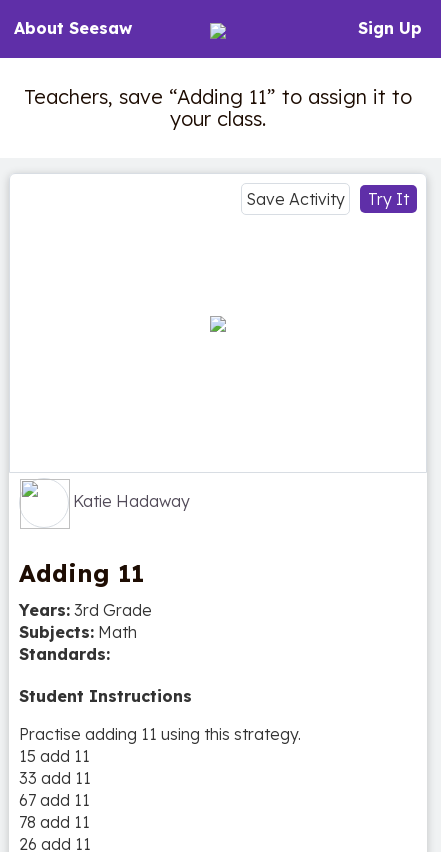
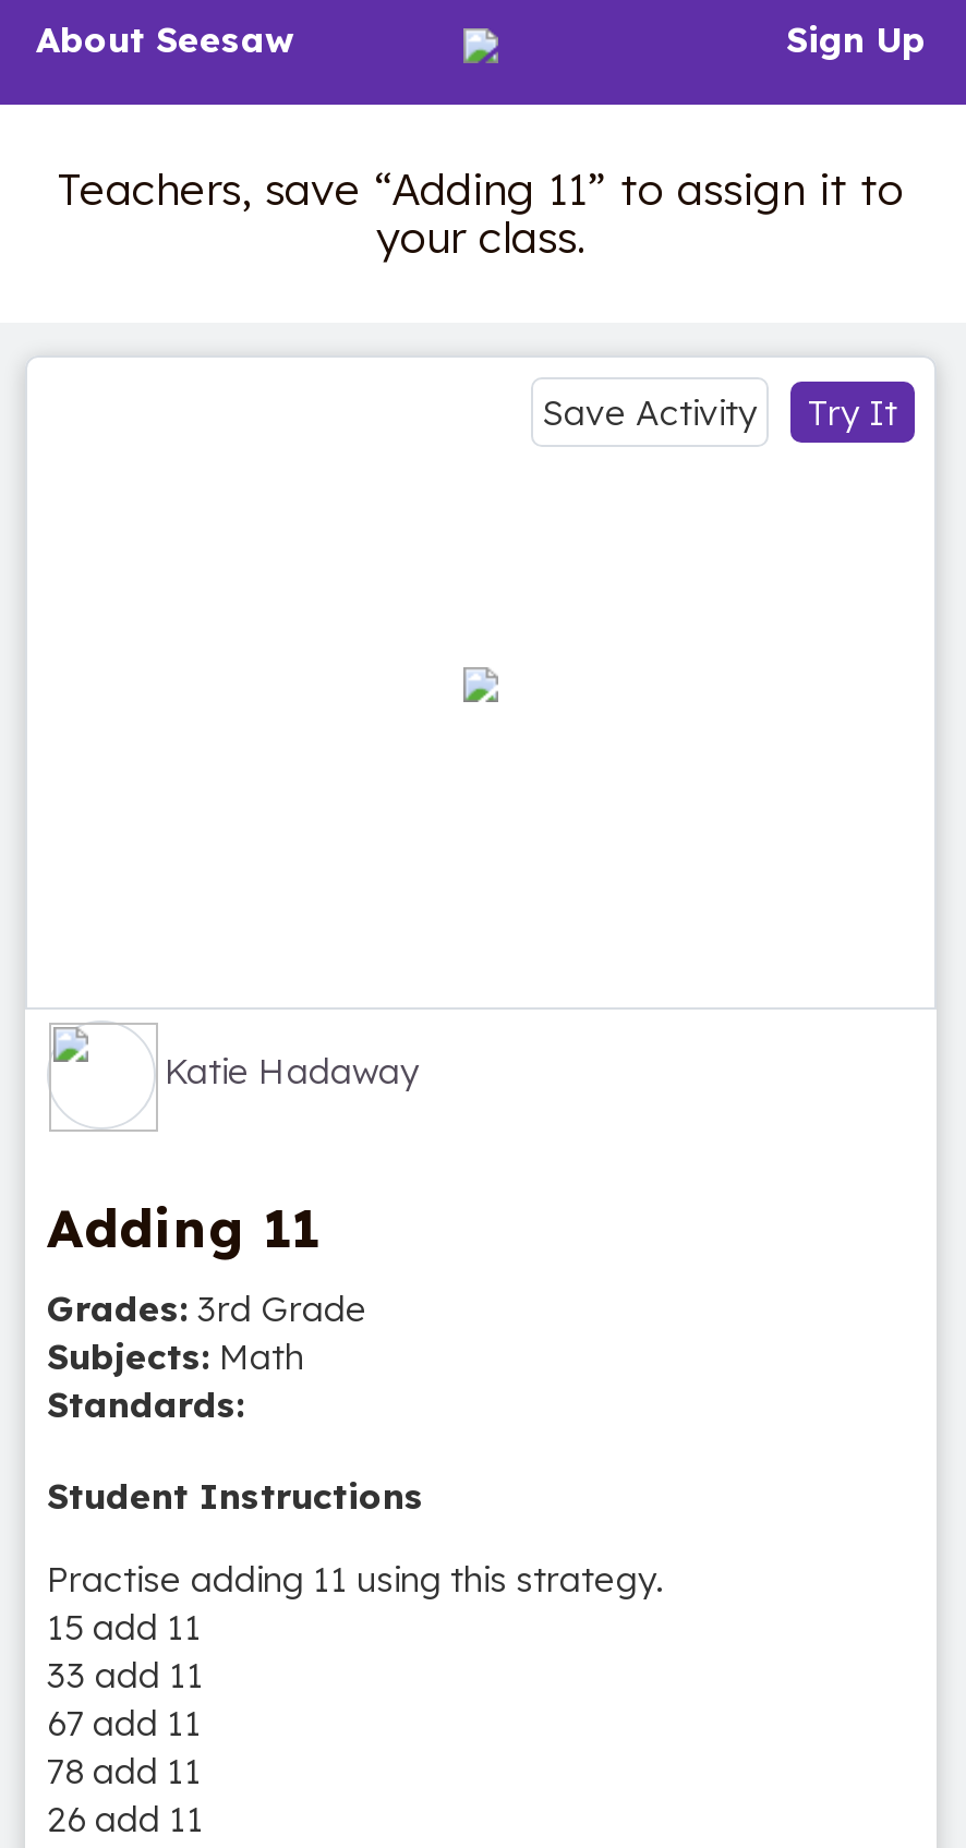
- Years: 3rd Grade
+ Grades: 3rd Grade
